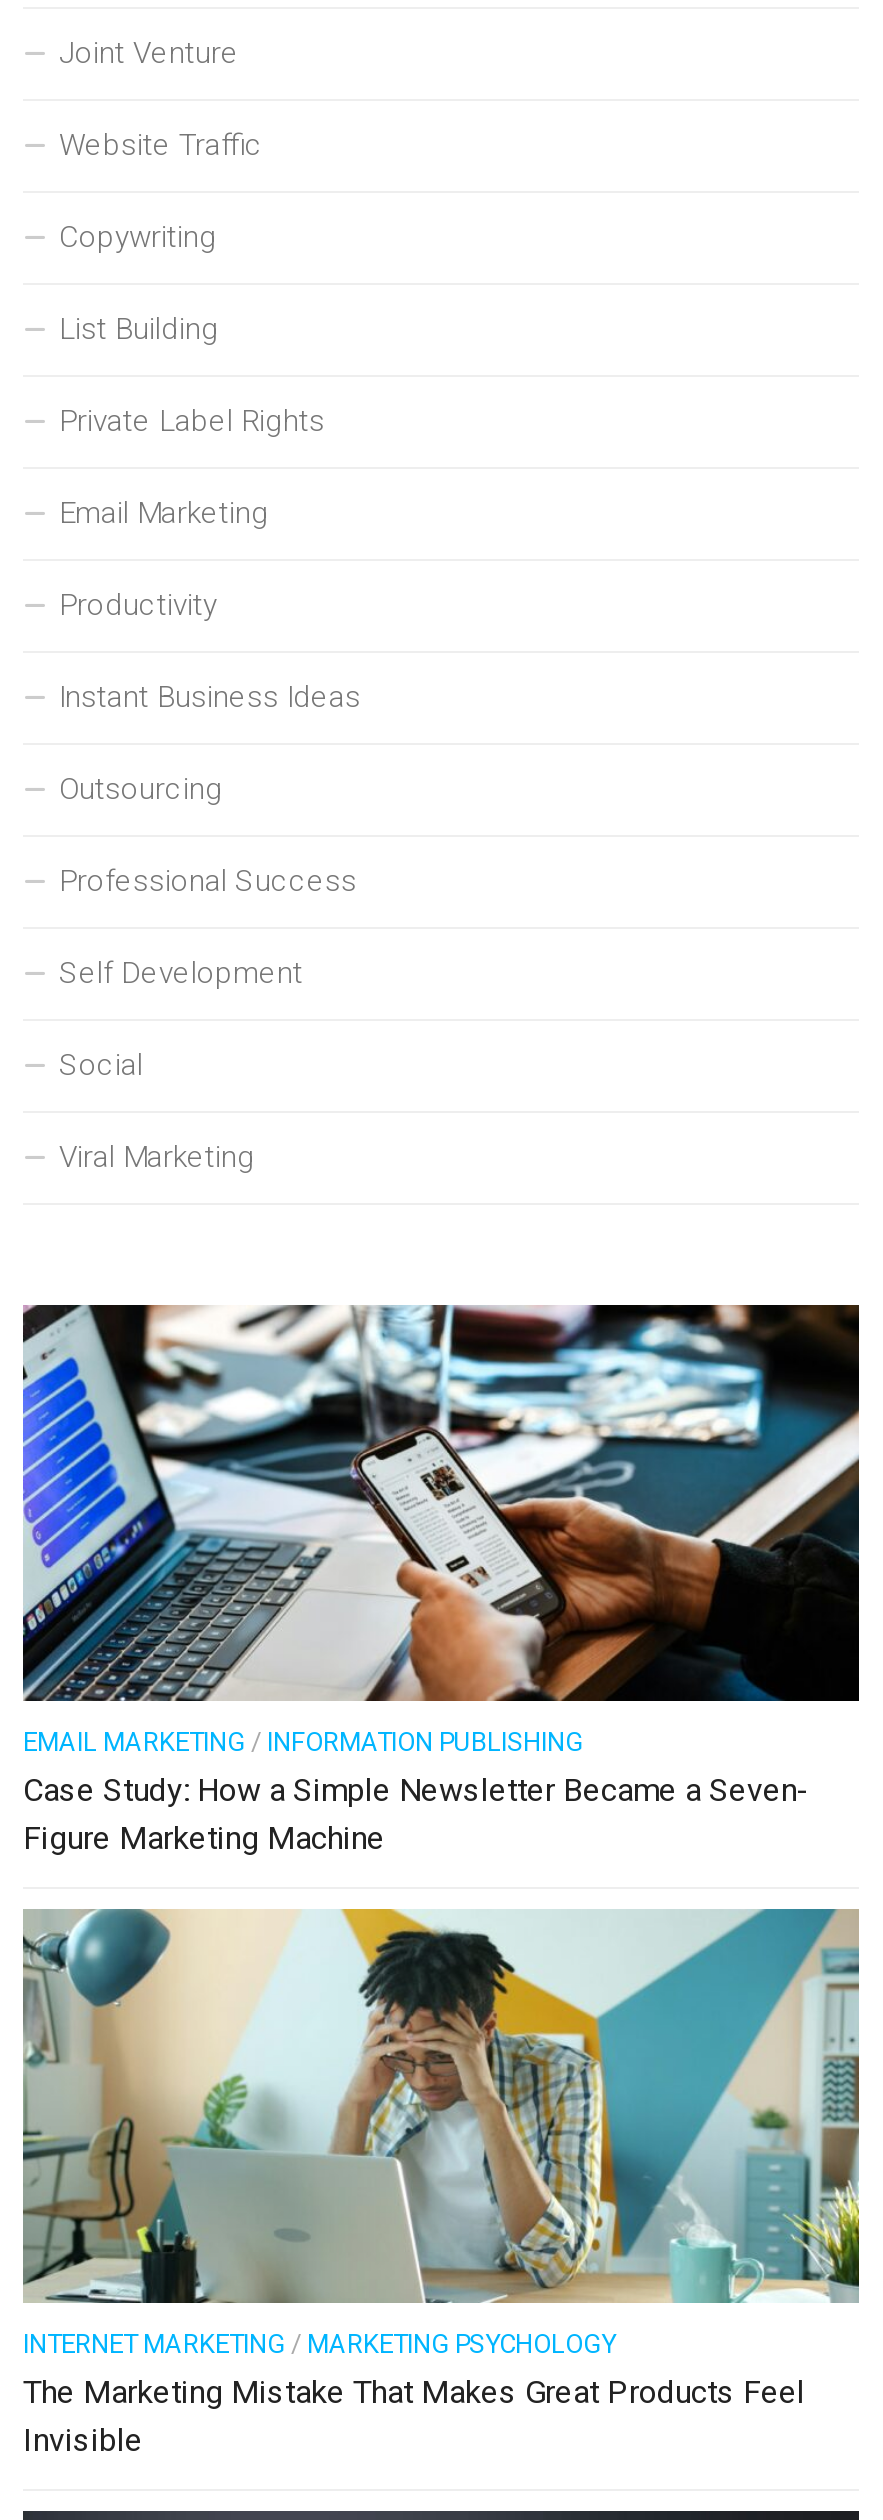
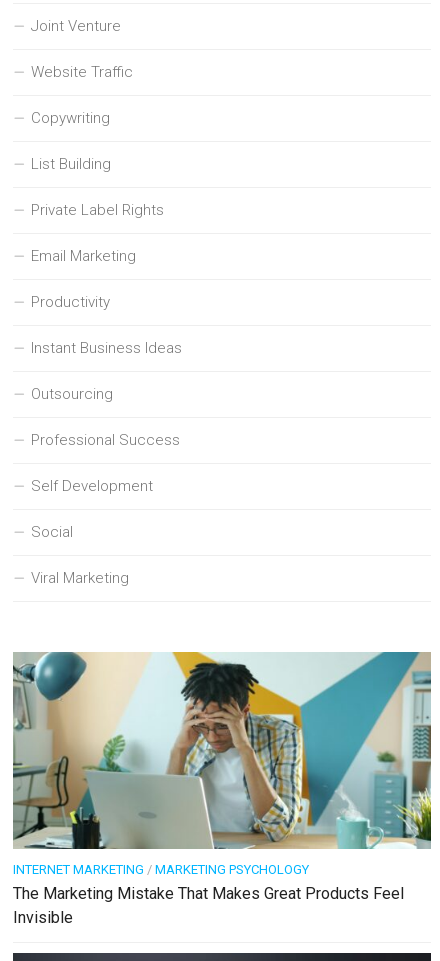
- [image]
- EMAIL MARKETING / INFORMATION PUBLISHING
- Case Study: How a Simple Newsletter Became a Seven-
- Figure Marketing Machine
